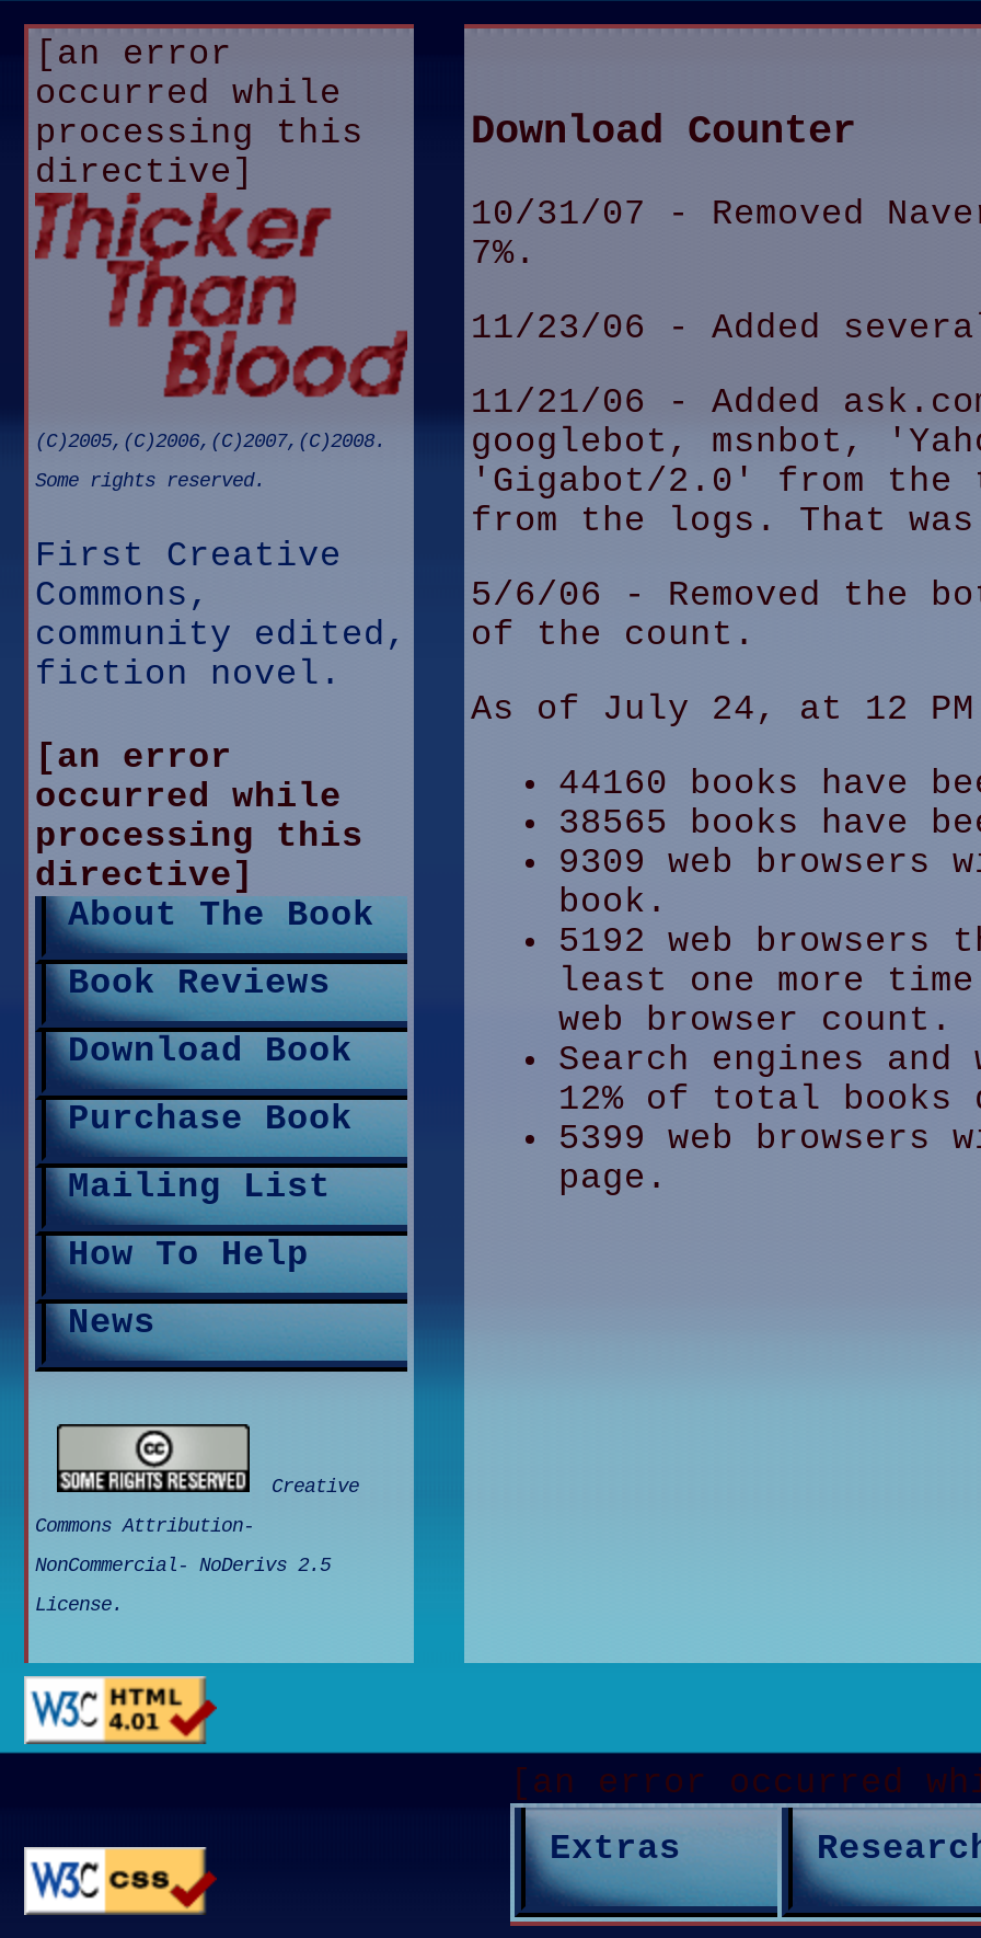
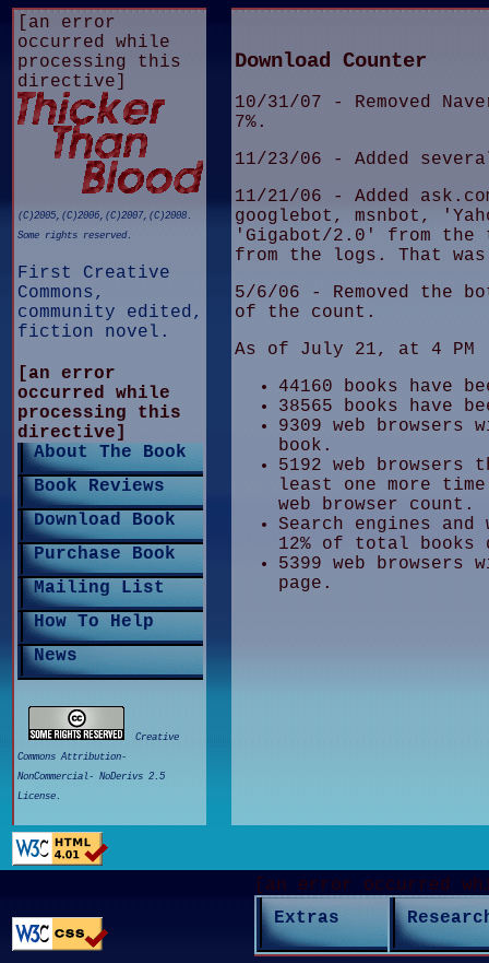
- As of July 24, at 12 PM
+ As of July 21, at 4 PM
